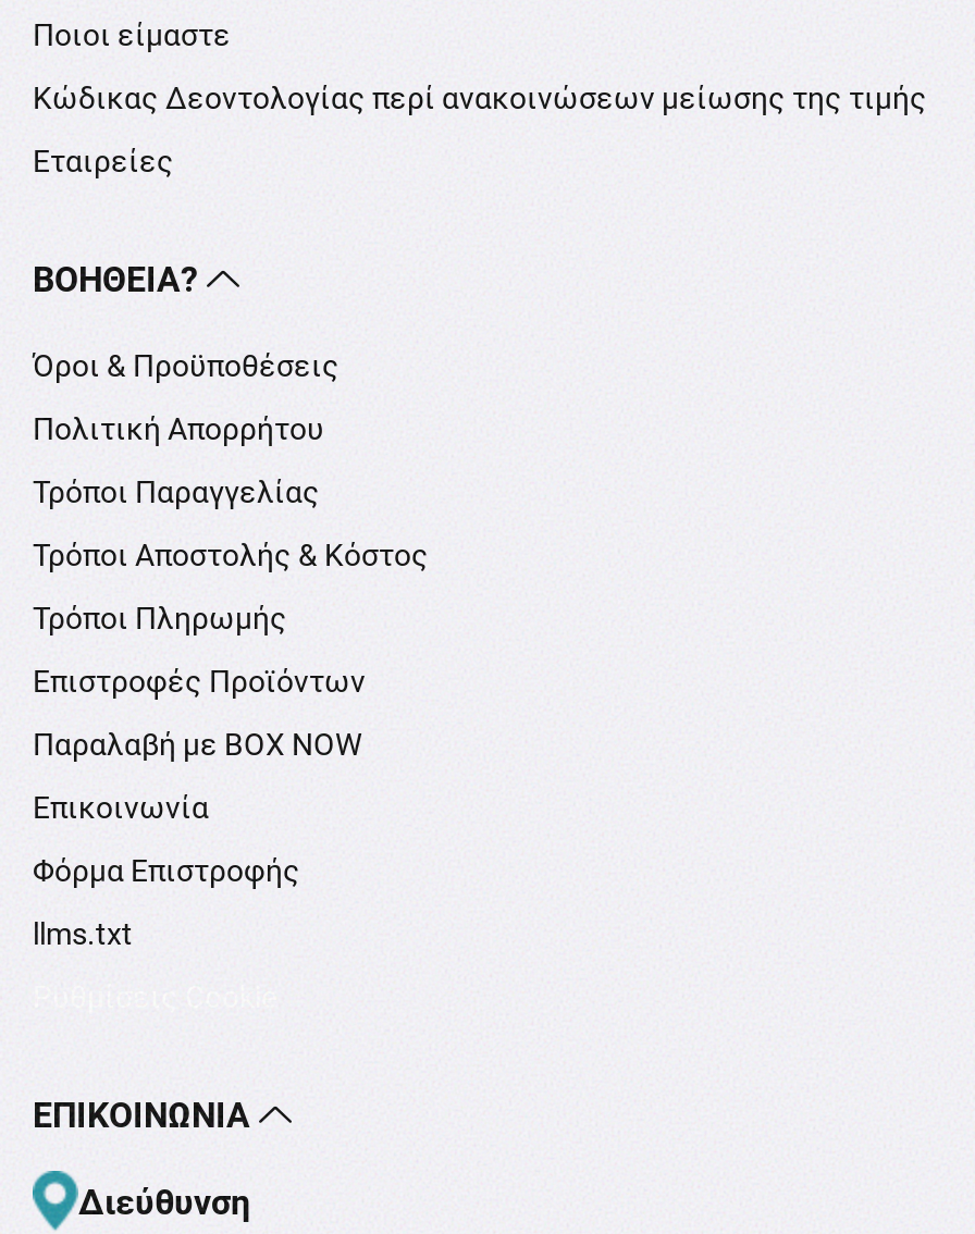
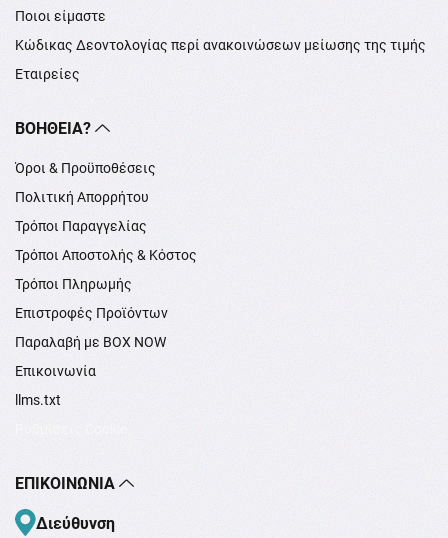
- Φόρμα Επιστροφής
